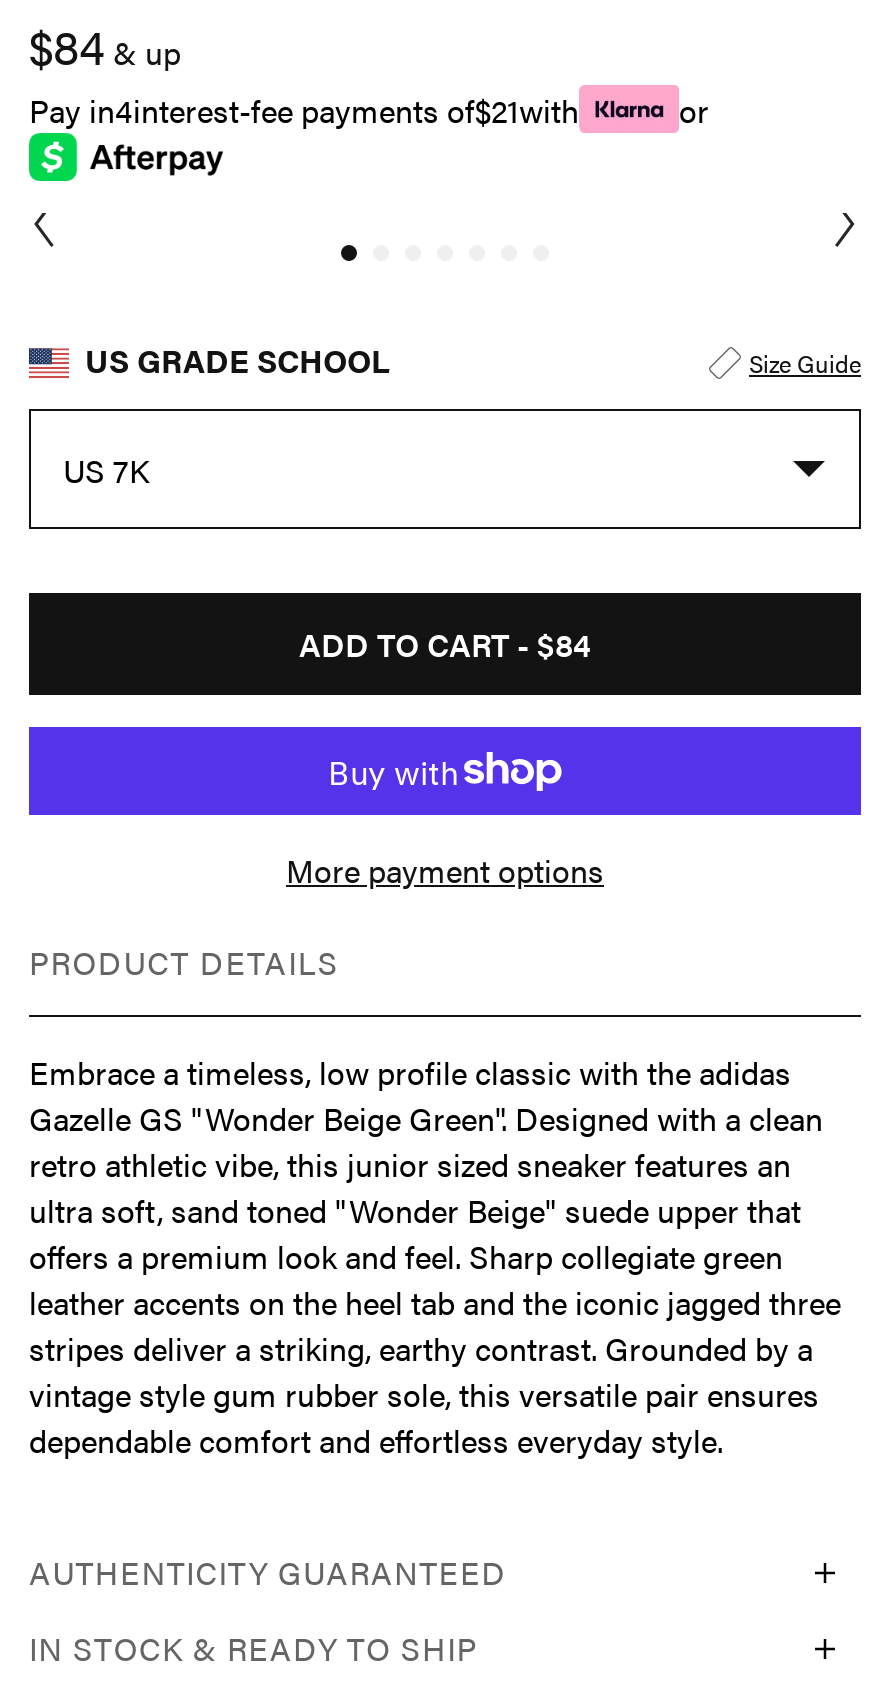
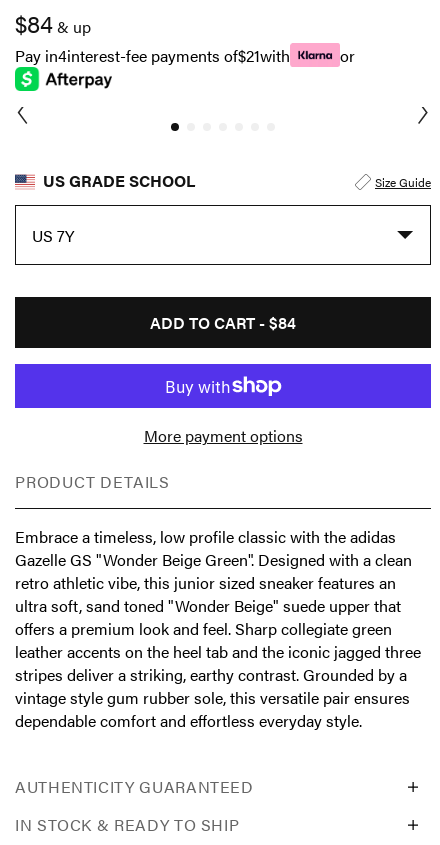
- US 7K
+ US 7Y
